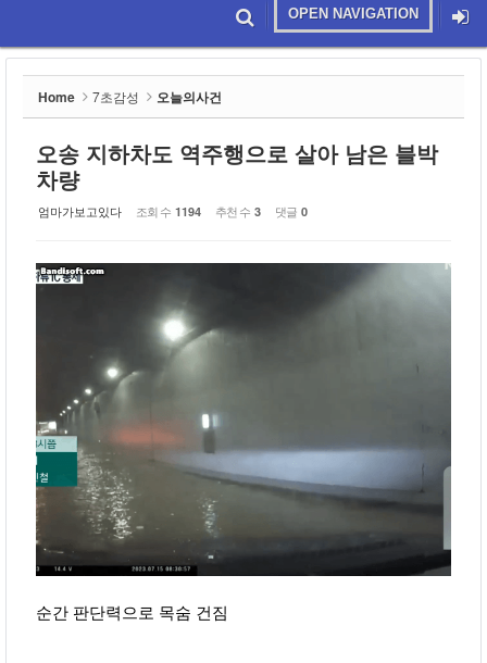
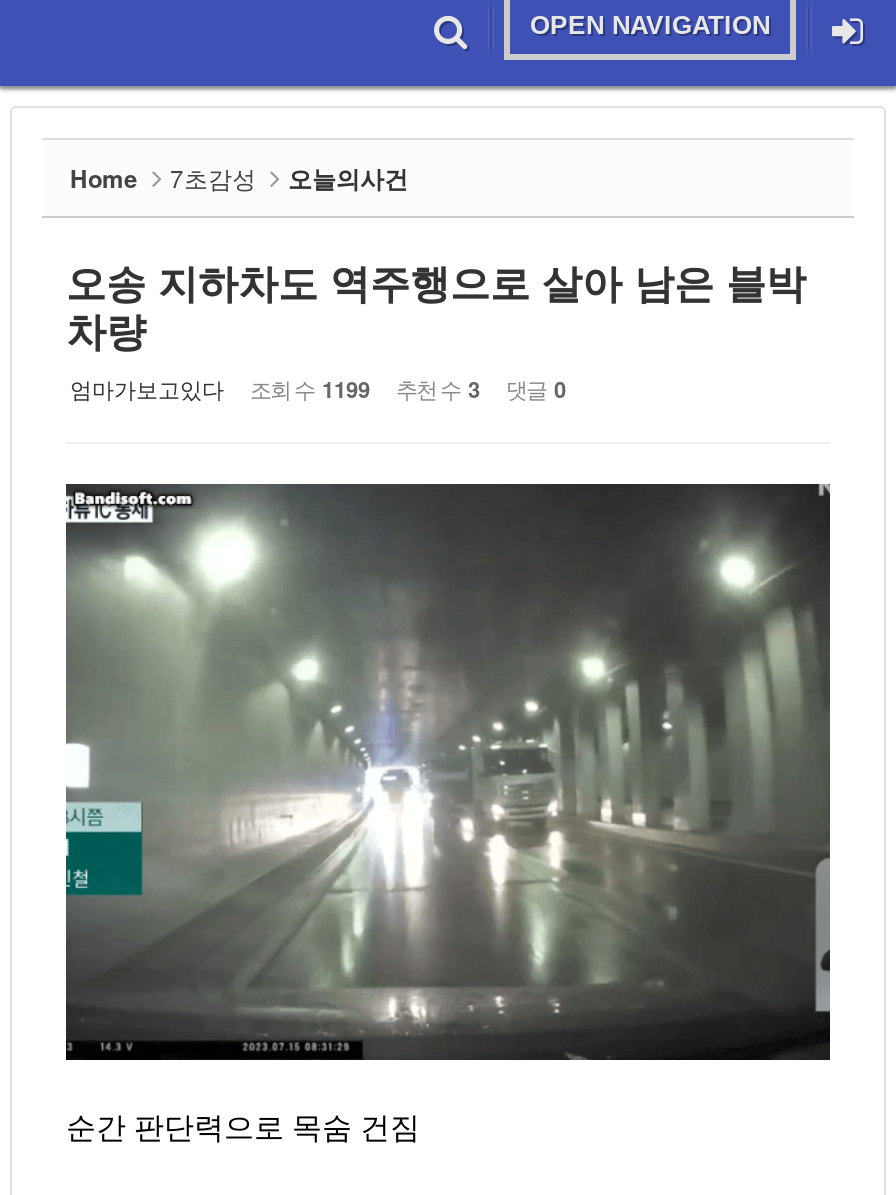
- 엄마가보고있다 조회 수 1194 추천 수 3 댓글 0
+ 엄마가보고있다 조회 수 1199 추천 수 3 댓글 0

- [image]
+ [image]
